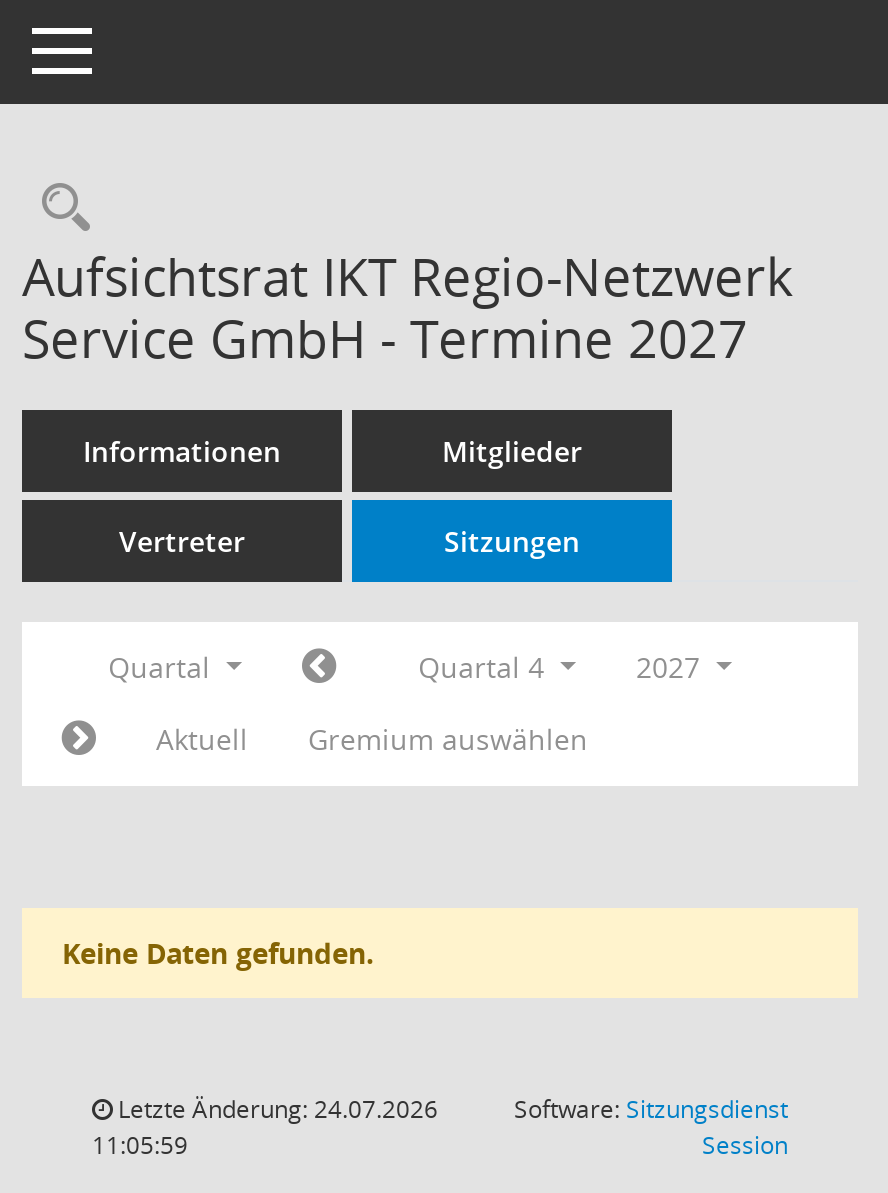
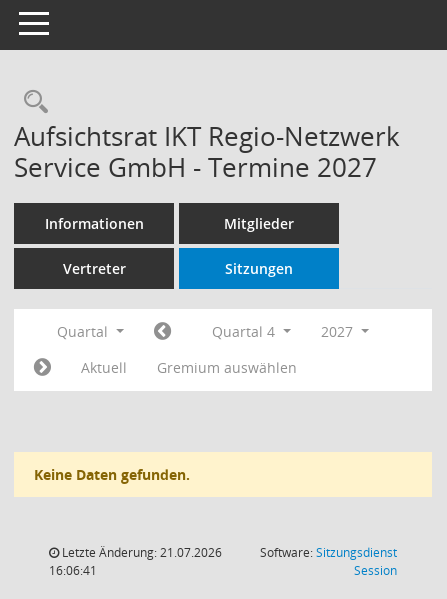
- Letzte Änderung: 24.07.2026
+ Letzte Änderung: 21.07.2026

- 11:05:59
+ 16:06:41
